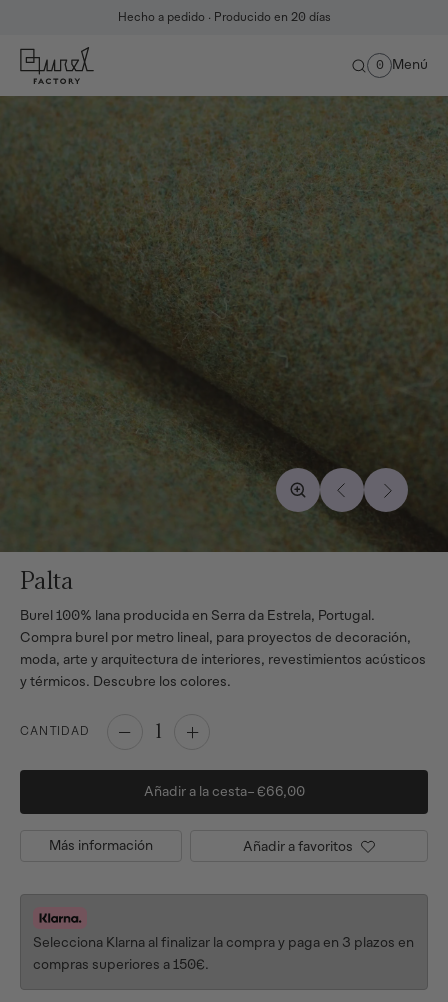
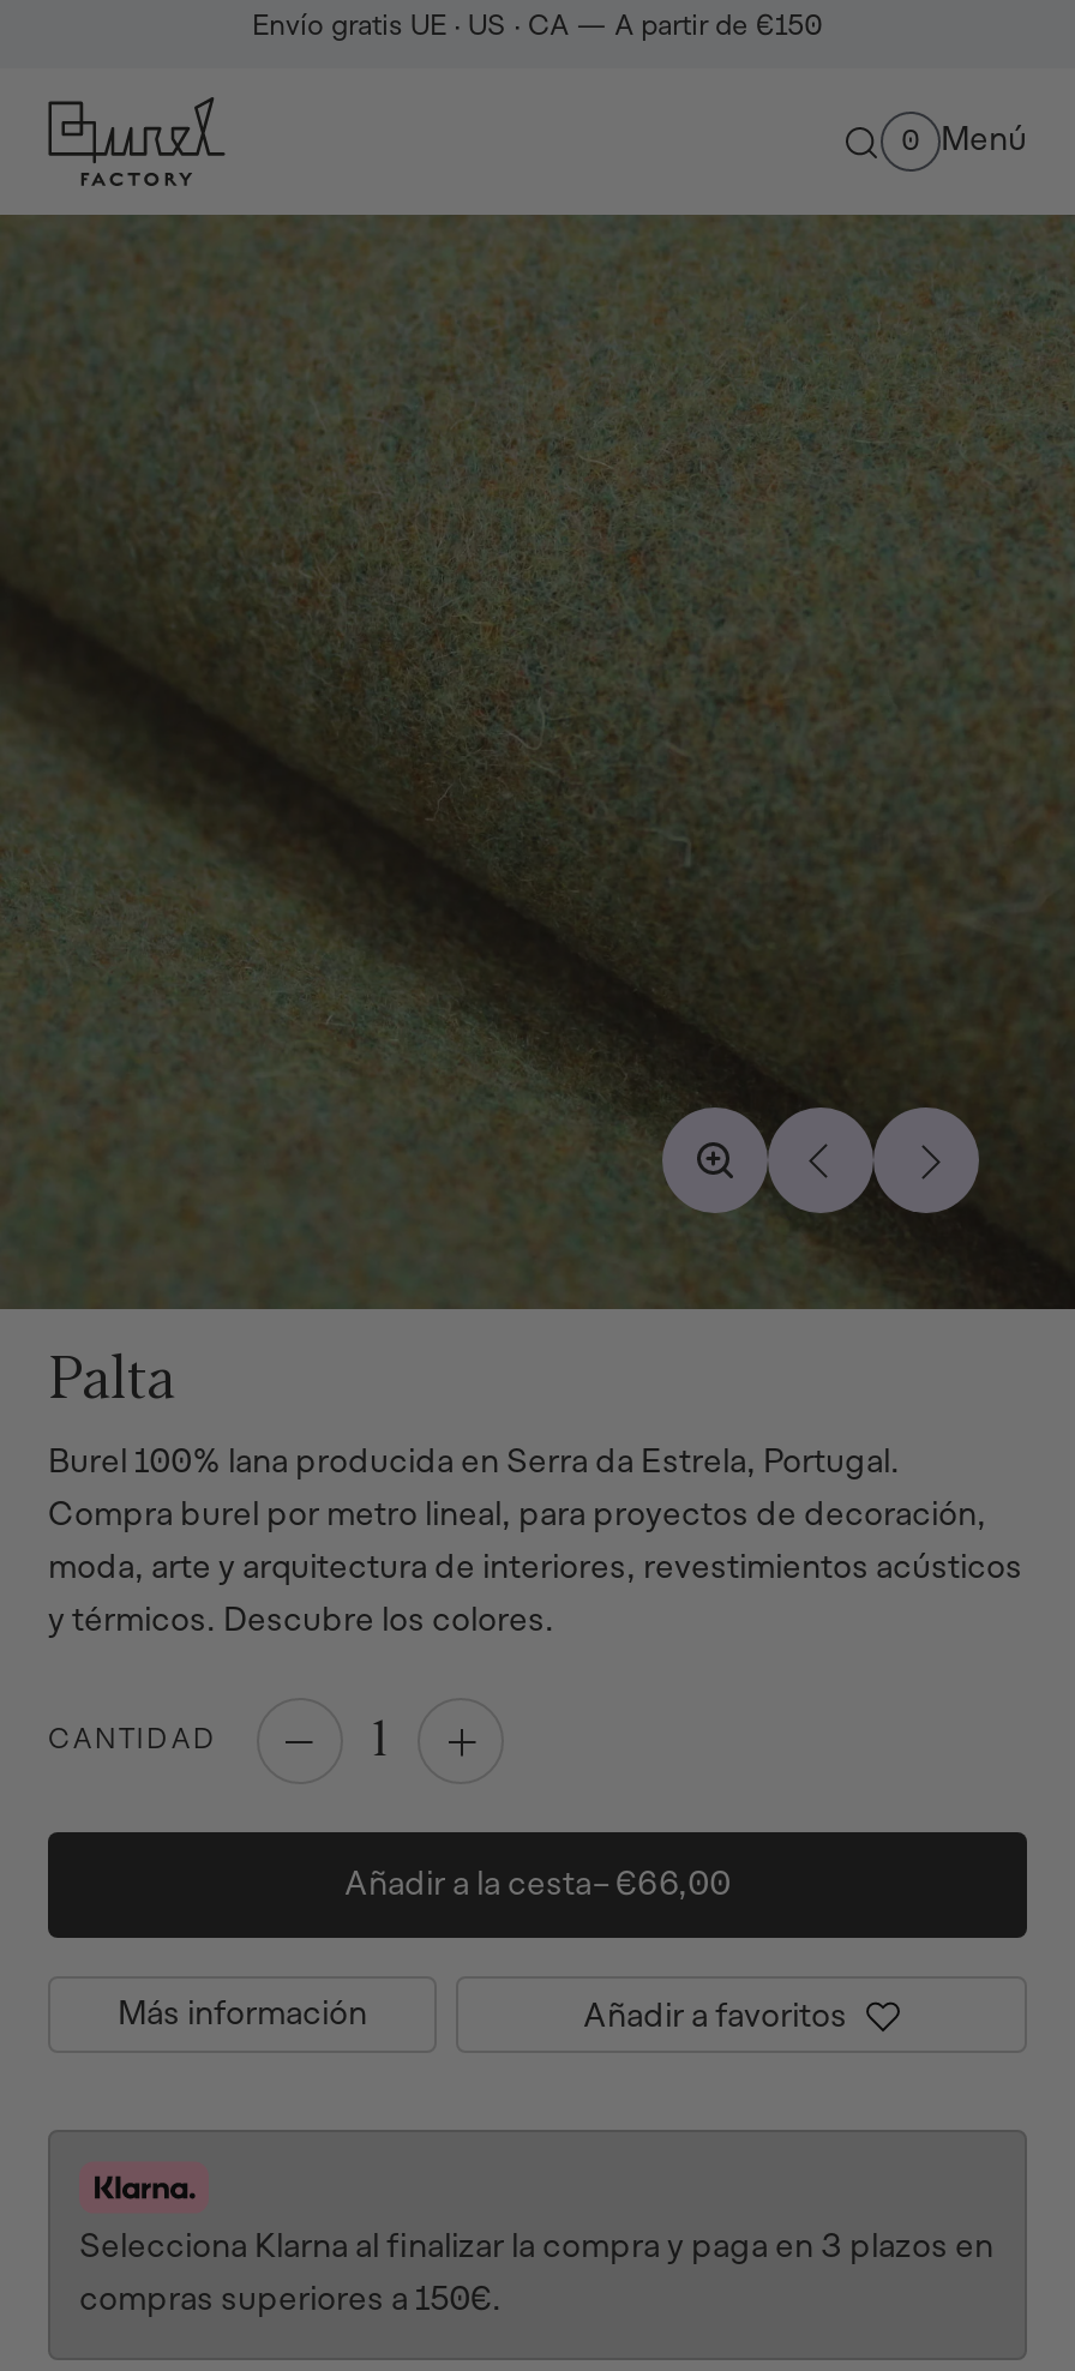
- Hecho a pedido · Producido en 20 días
+ Envío gratis UE · US · CA — A partir de €150
